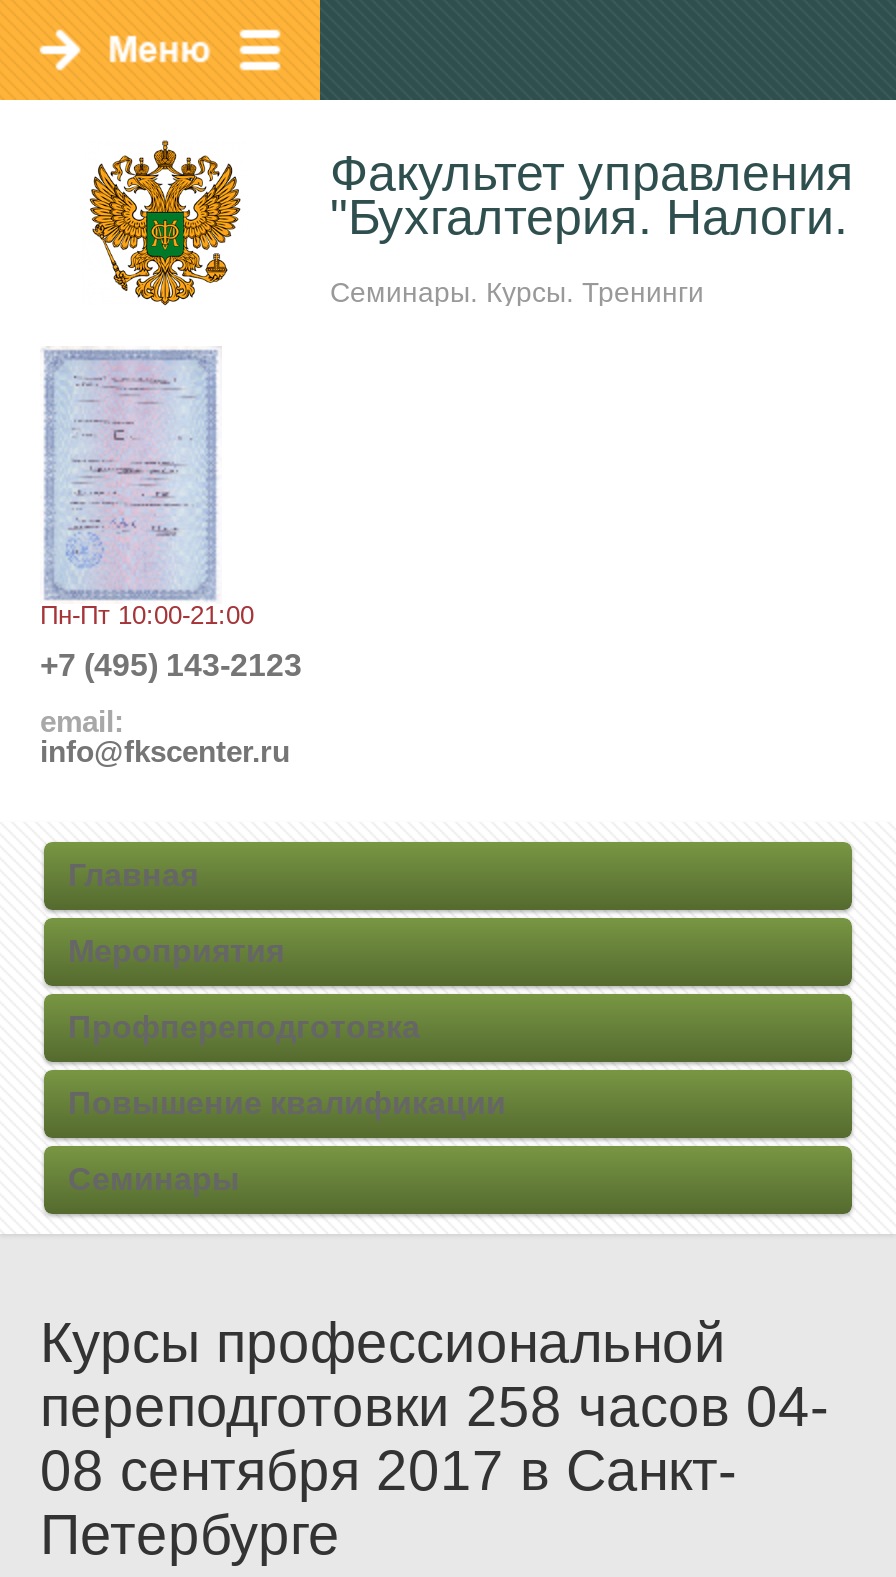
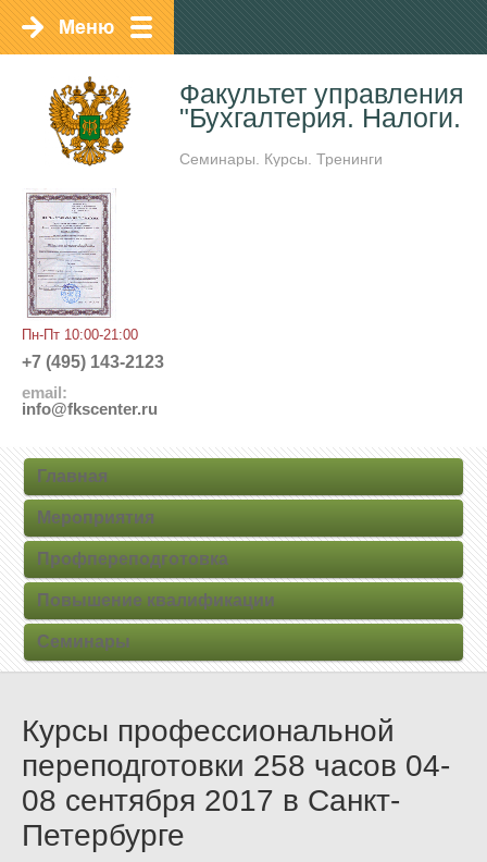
- [image]
+ [image]
